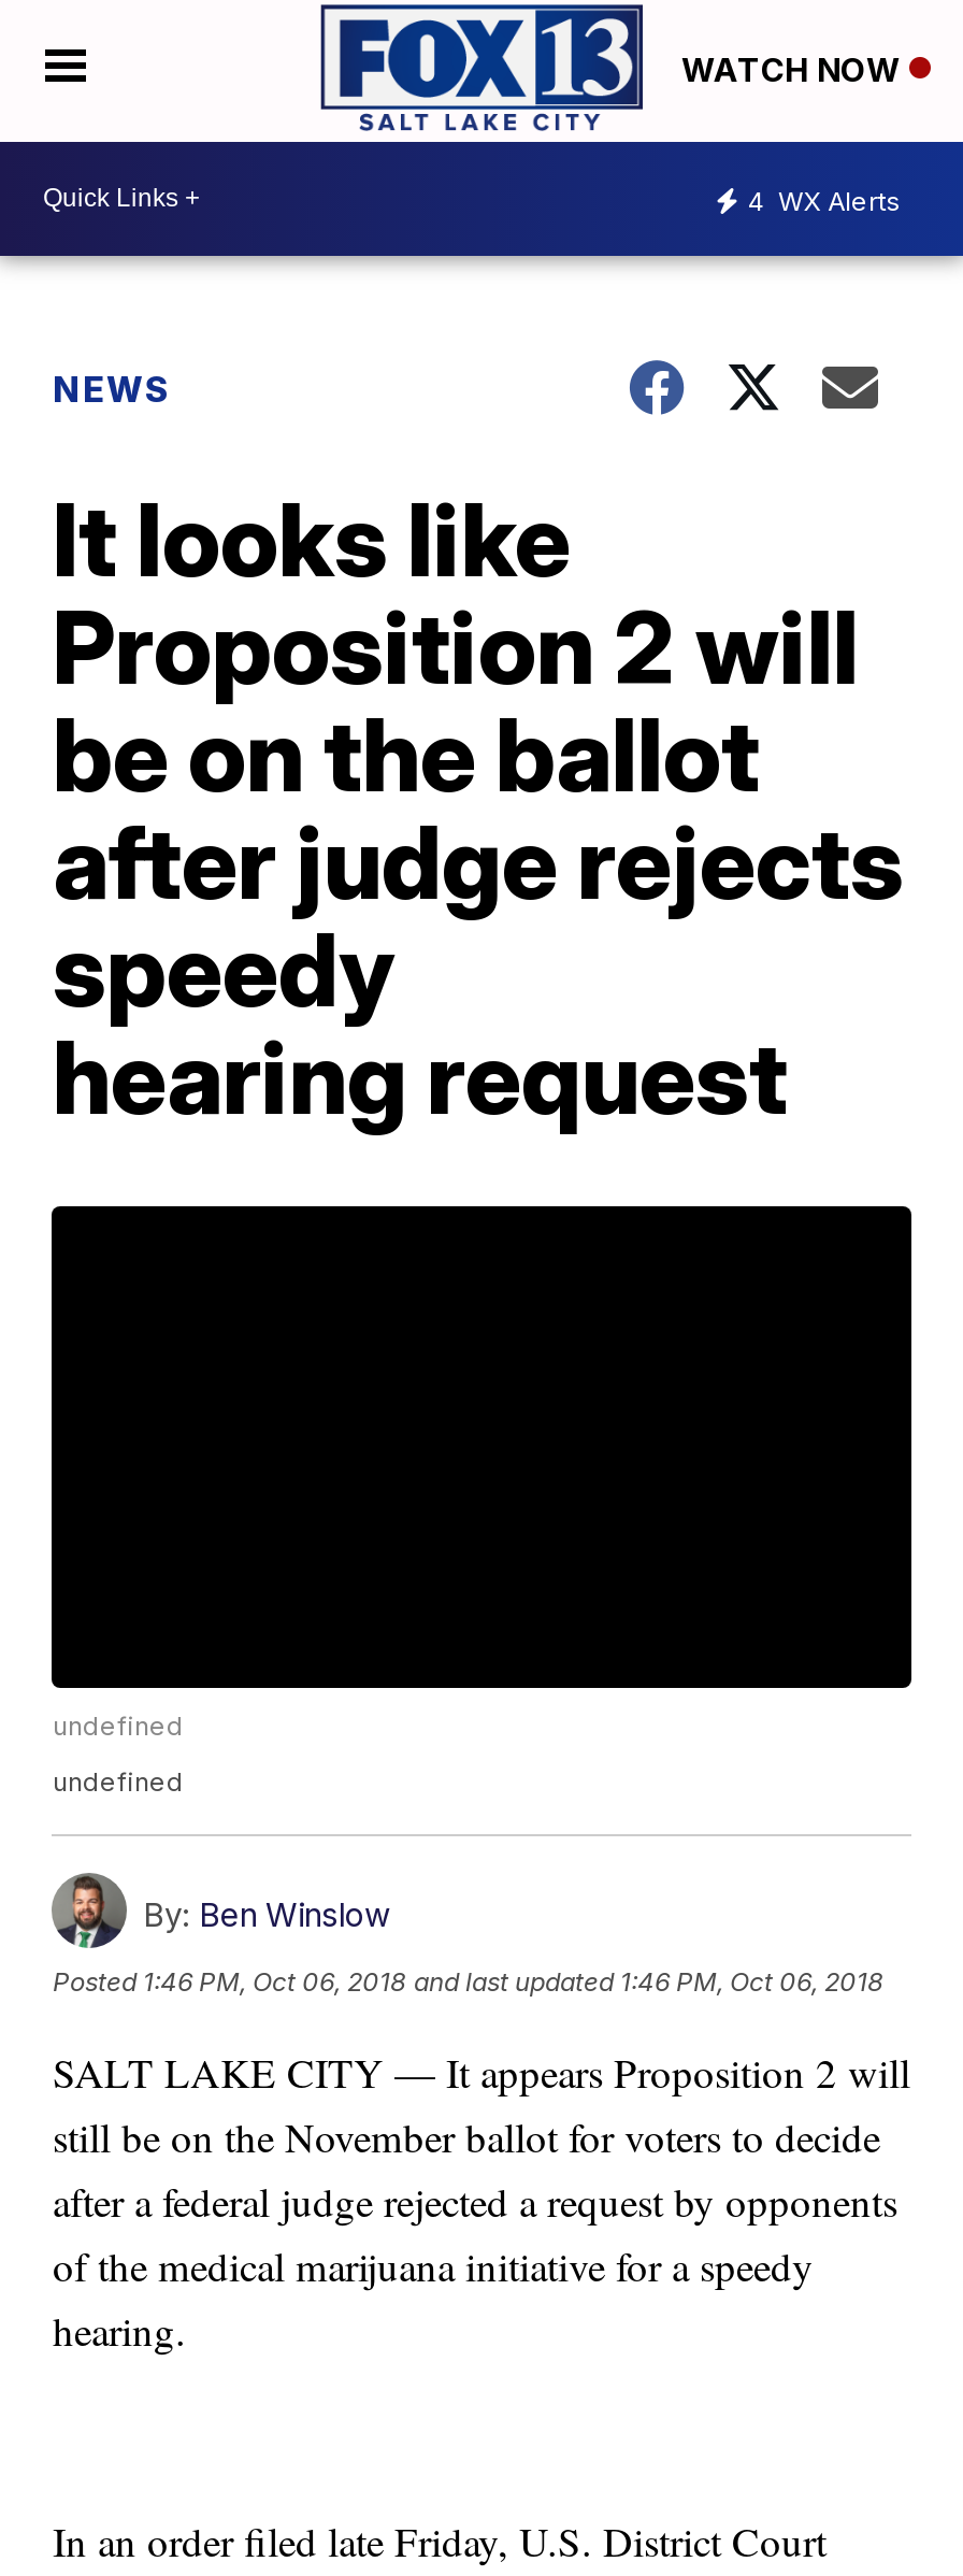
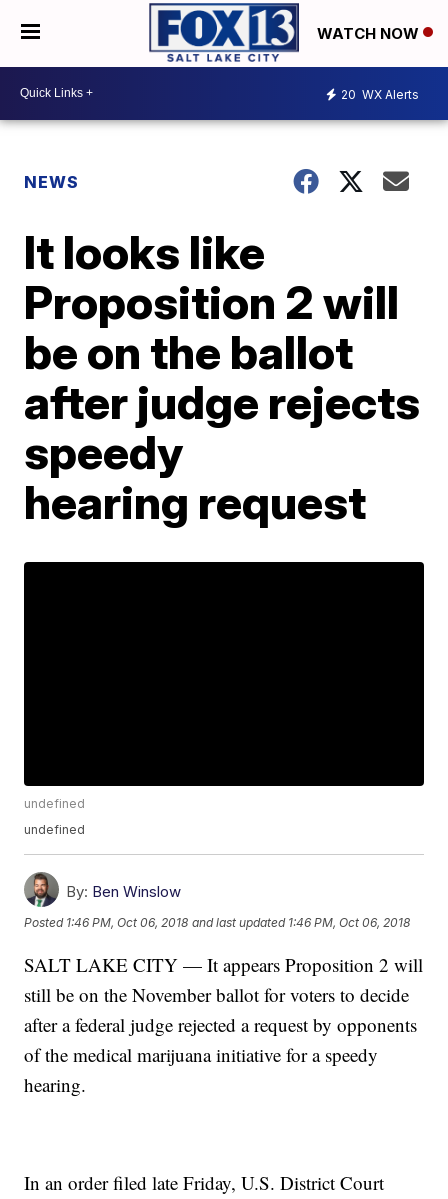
- 4 WX Alerts
+ 20 WX Alerts
